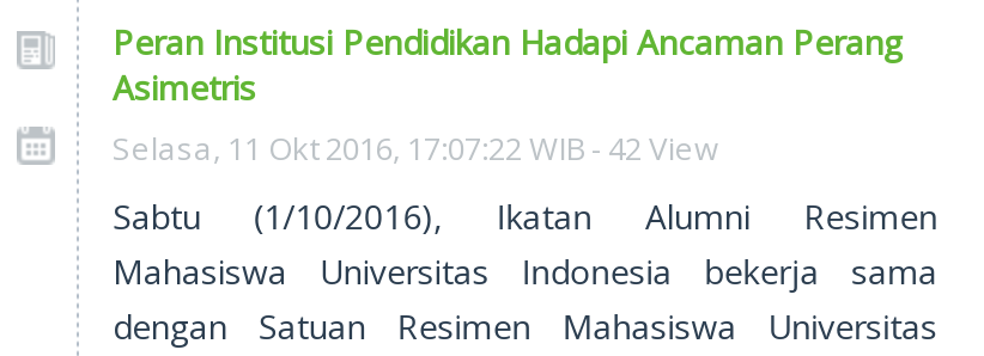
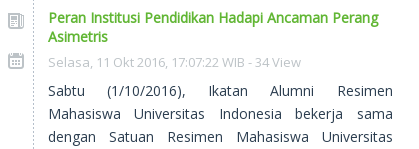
- Selasa, 11 Okt 2016, 17:07:22 WIB - 42 View
+ Selasa, 11 Okt 2016, 17:07:22 WIB - 34 View
